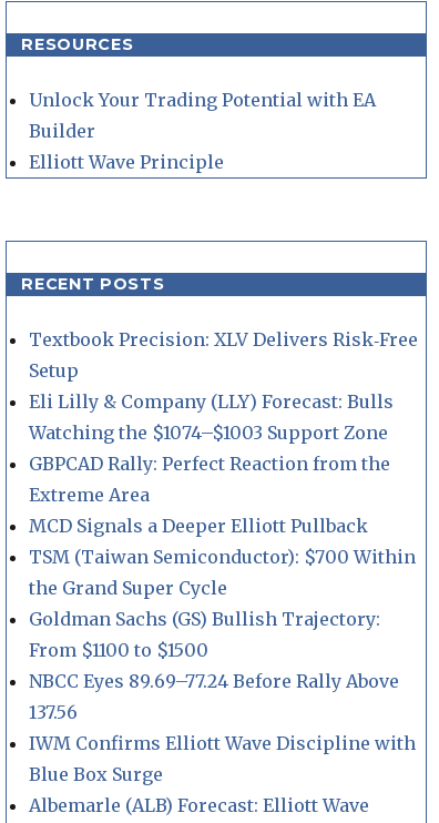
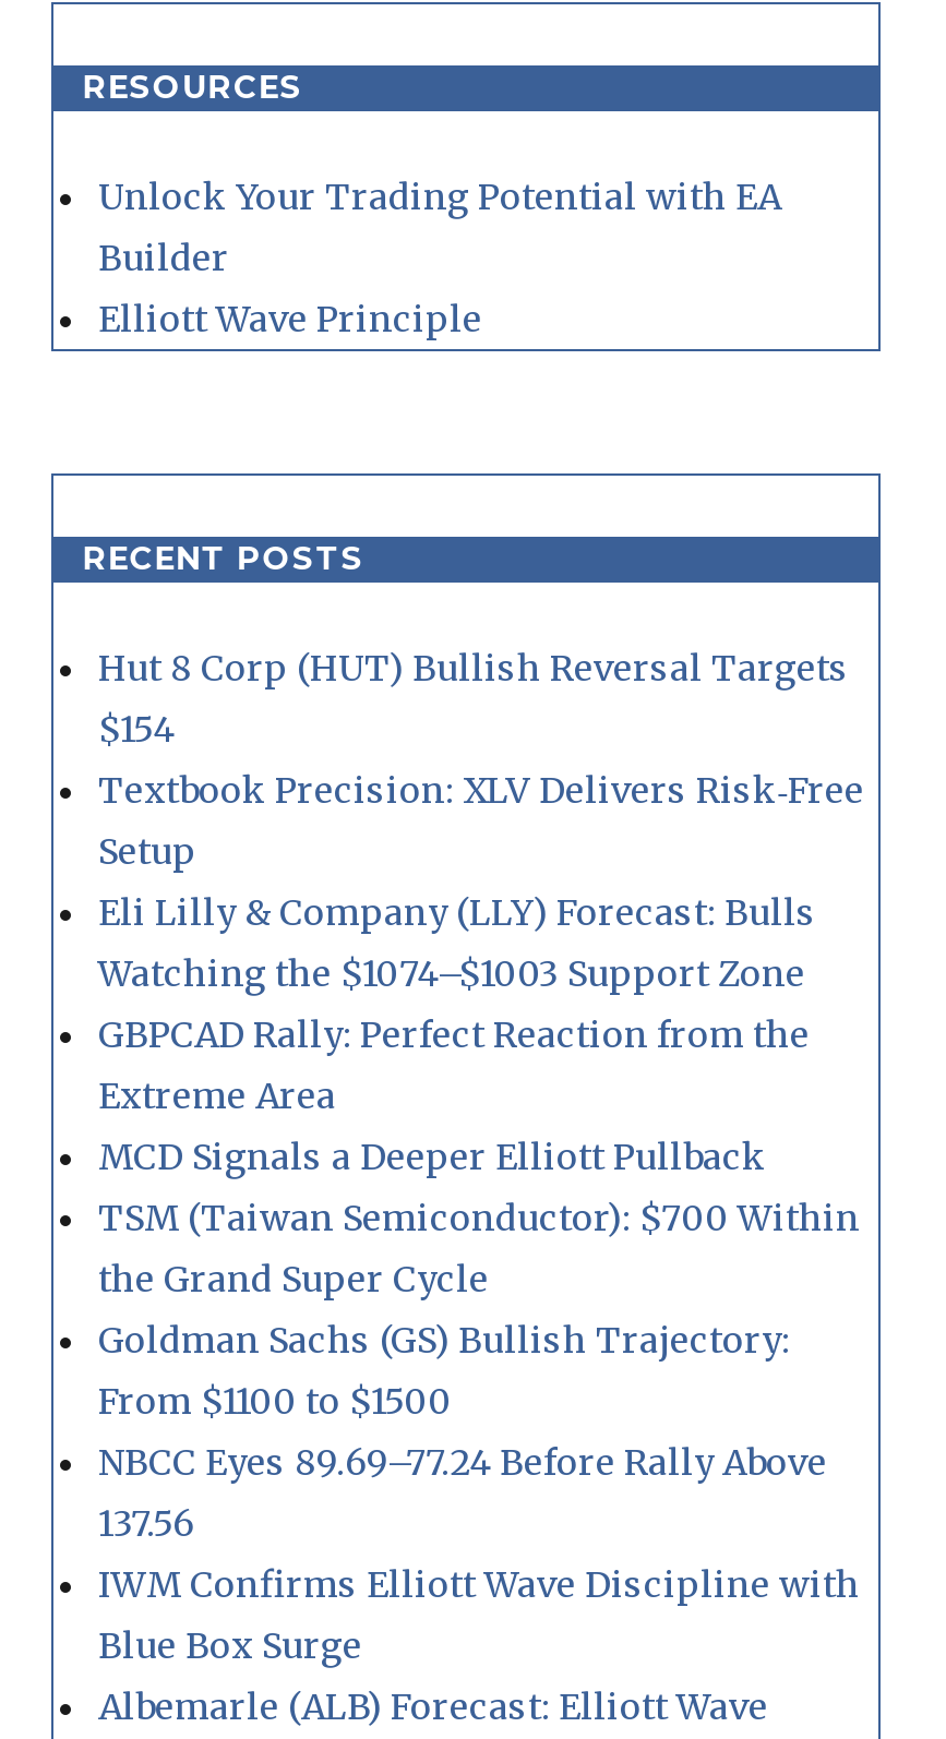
+ Hut 8 Corp (HUT) Bullish Reversal Targets
+ $154
